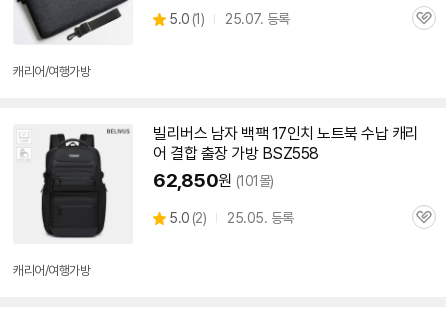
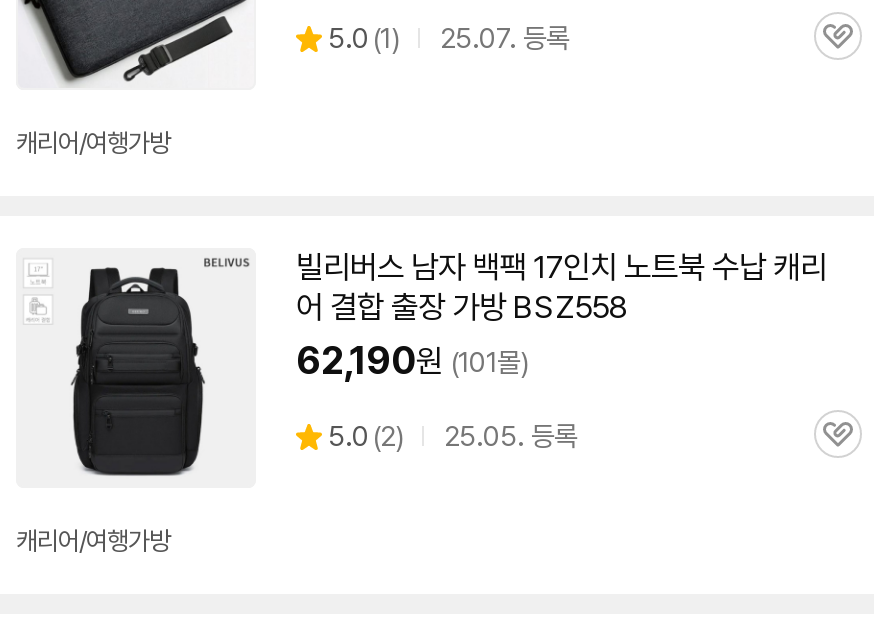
- 62,850원 (101몰)
+ 62,190원 (101몰)
